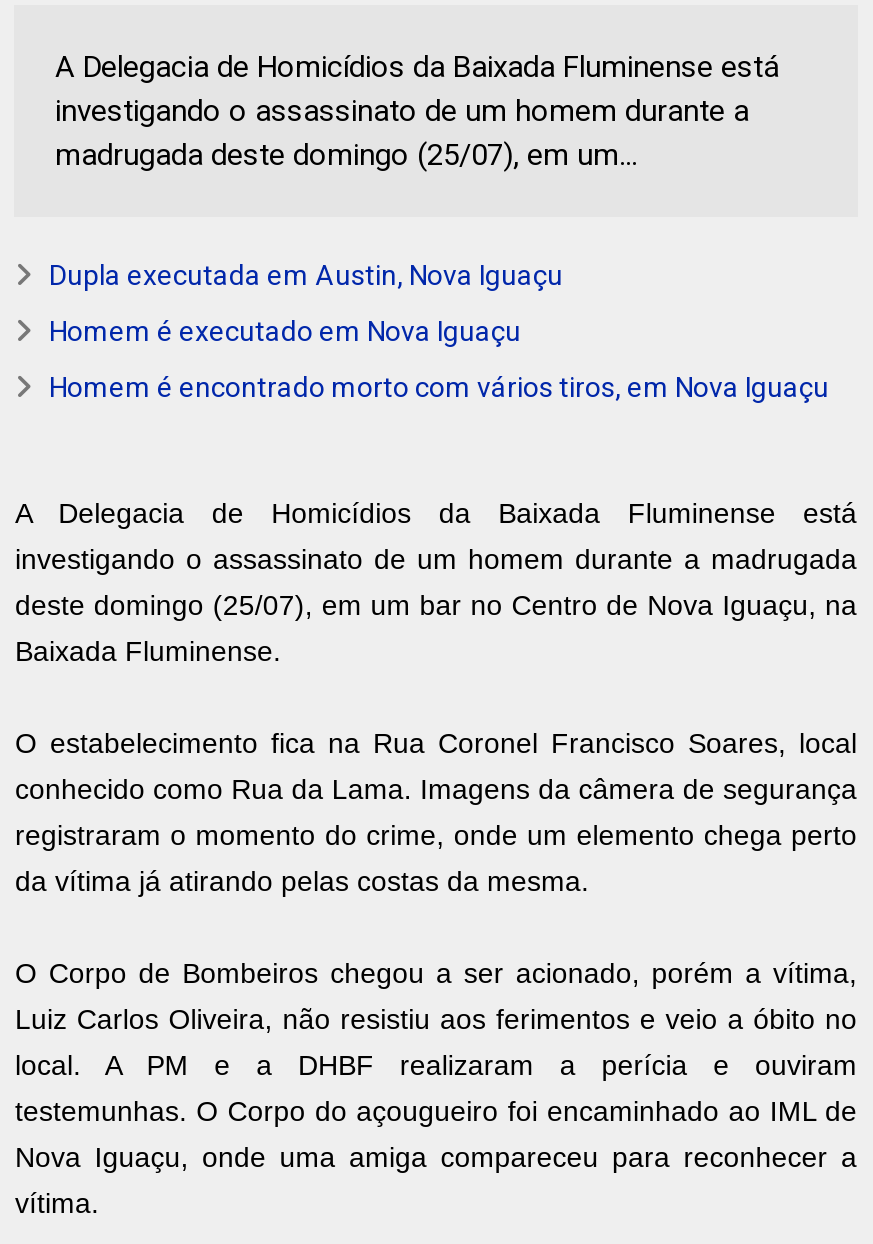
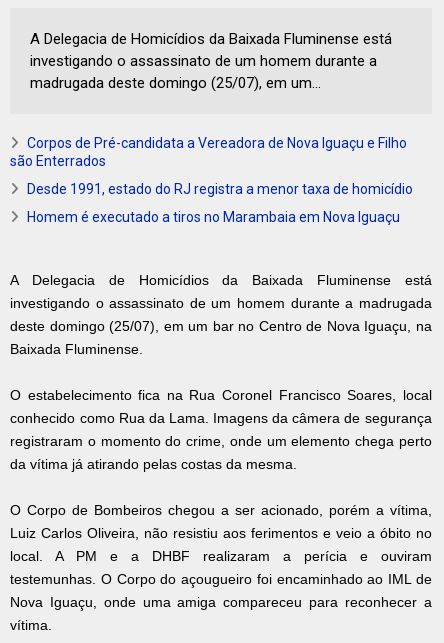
- Dupla executada em Austin, Nova Iguaçu
+ Corpos de Pré-candidata a Vereadora de Nova Iguaçu e Filho
+ são Enterrados

- Homem é executado em Nova Iguaçu
+ Desde 1991, estado do RJ registra a menor taxa de homicídio

- Homem é encontrado morto com vários tiros, em Nova Iguaçu
+ Homem é executado a tiros no Marambaia em Nova Iguaçu
